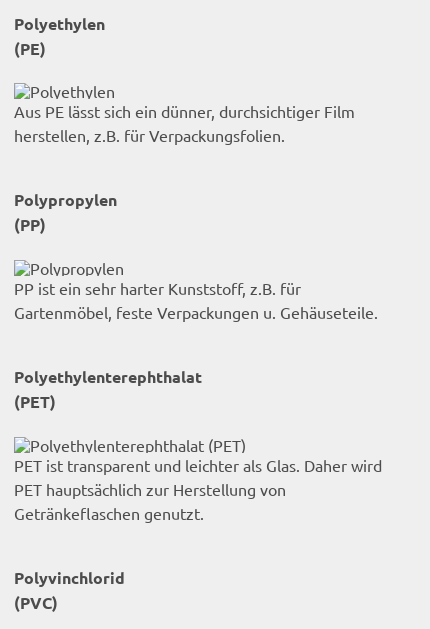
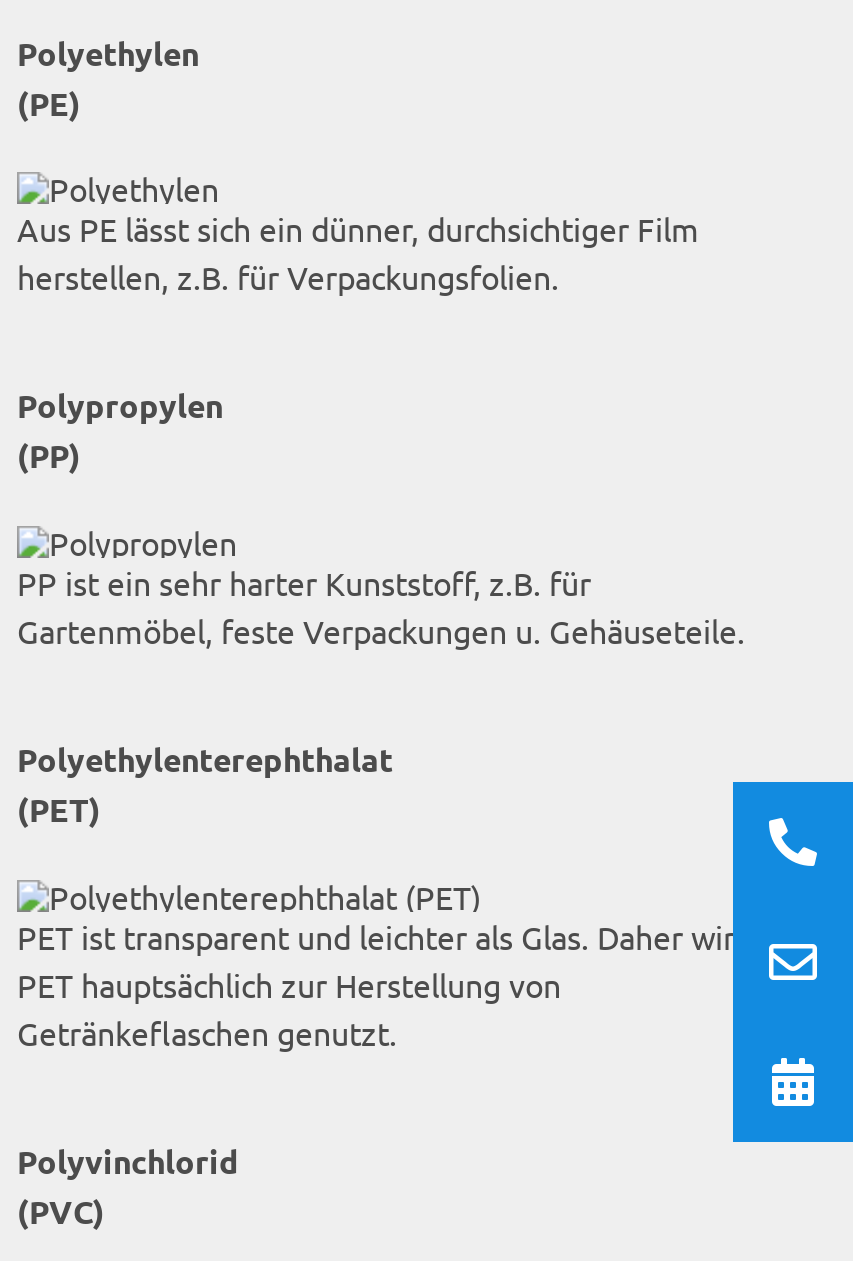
+ [image]
